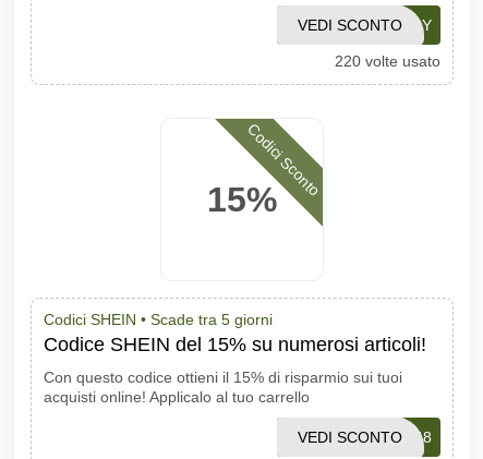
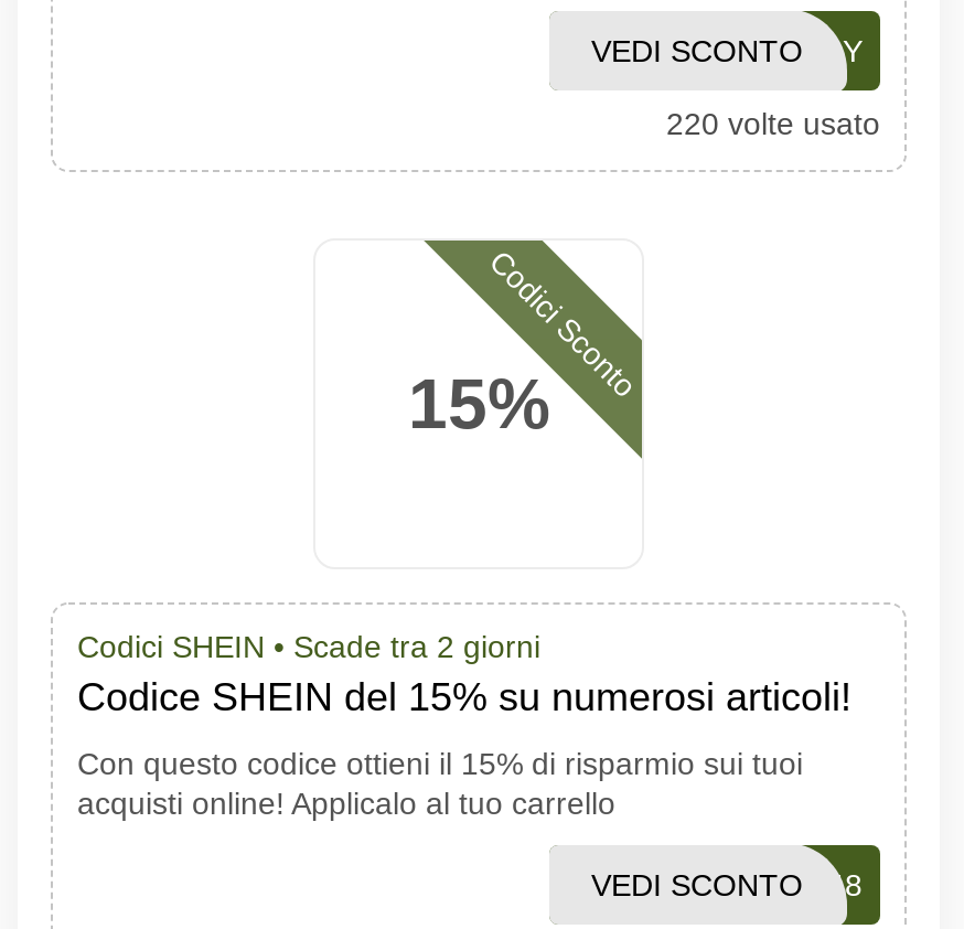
- Codici SHEIN • Scade tra 5 giorni
+ Codici SHEIN • Scade tra 2 giorni
